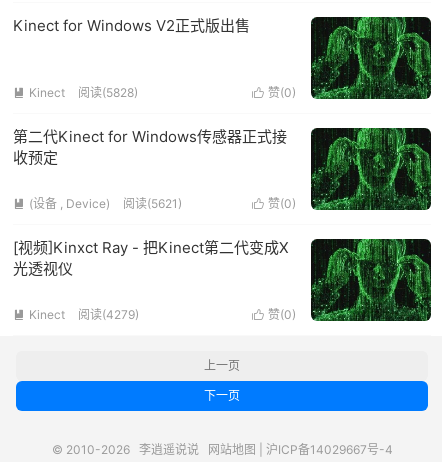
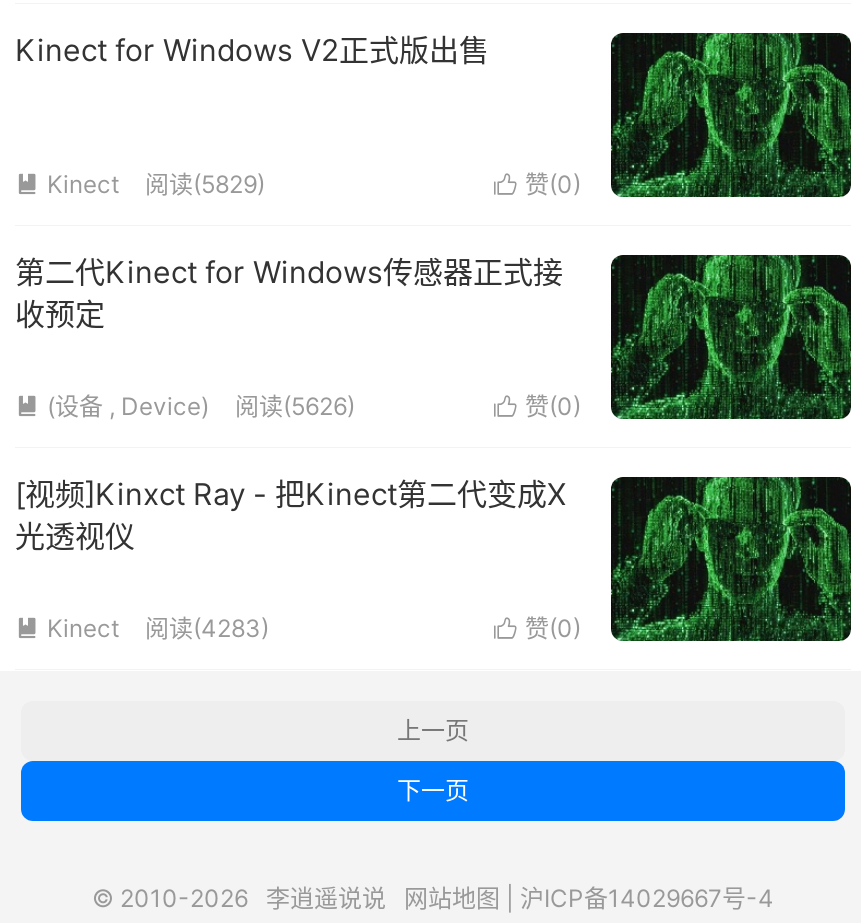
- 阅读(5828)
+ 阅读(5829)

- 阅读(5621)
+ 阅读(5626)

- 阅读(4279)
+ 阅读(4283)
